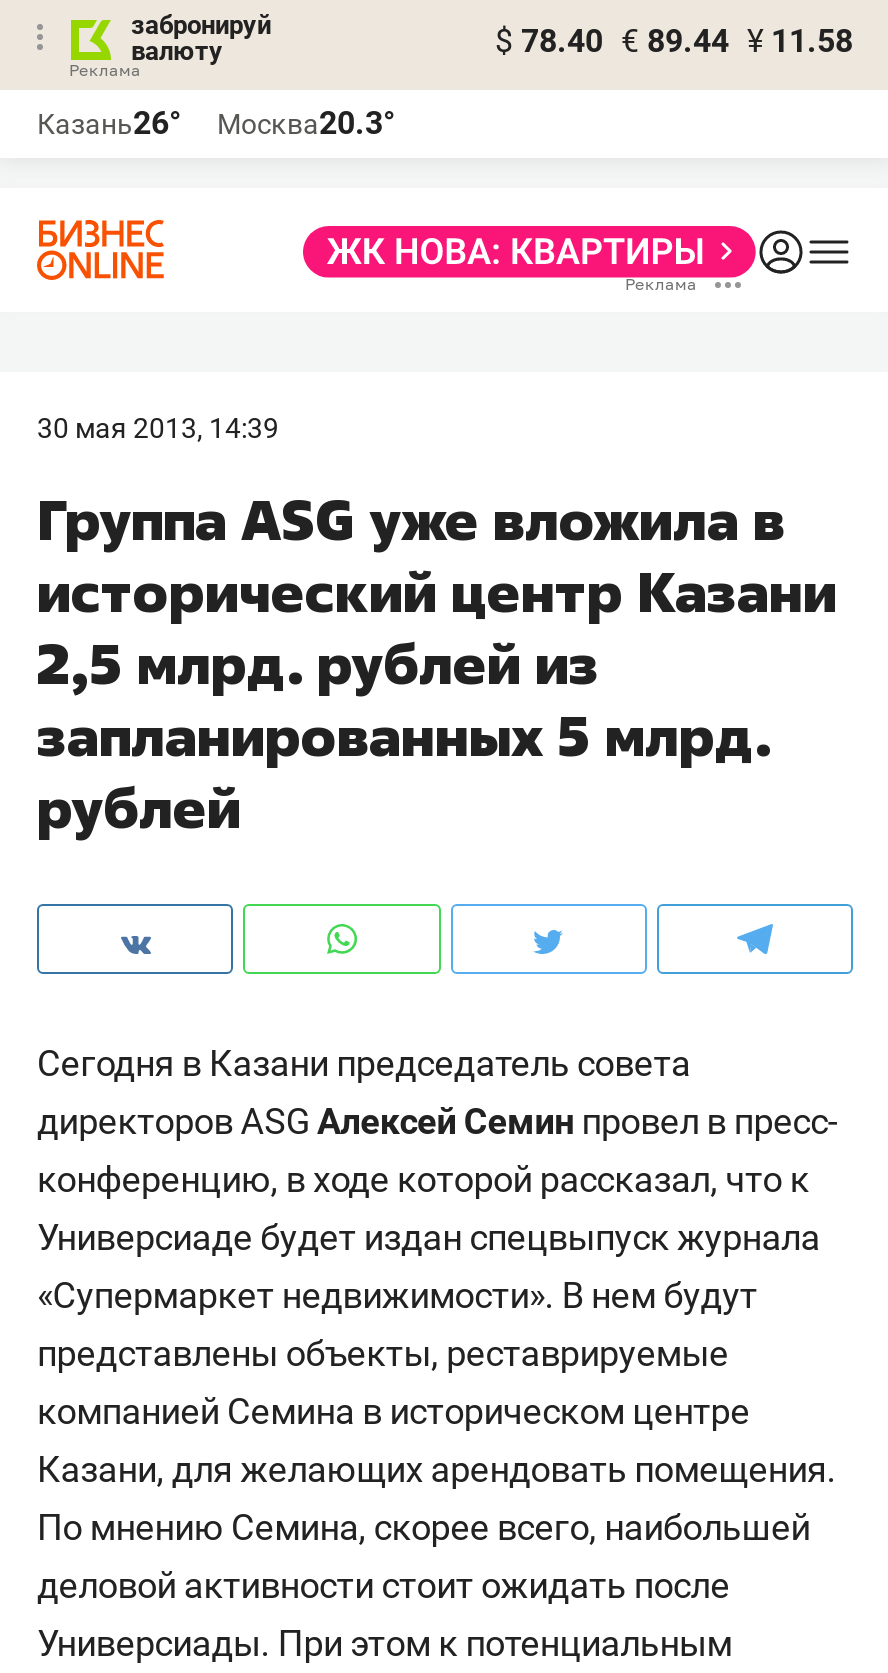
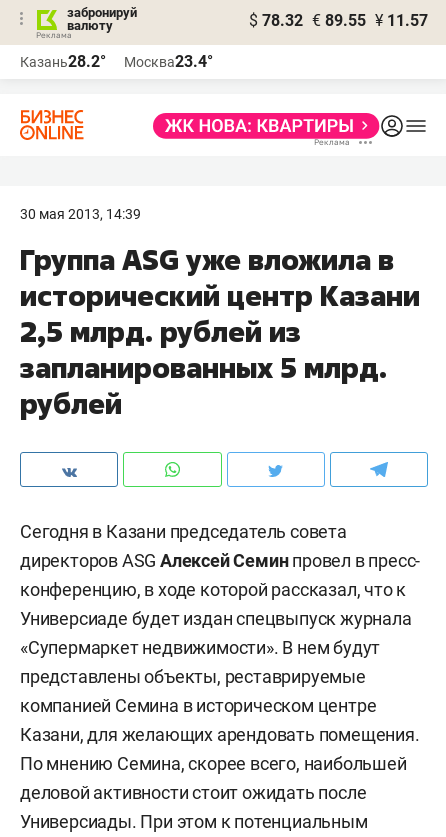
- $ 78.40 € 89.44 ¥ 11.58
+ $ 78.32 € 89.55 ¥ 11.57

- Казань26°
+ Казань28.2°

- Москва20.3°
+ Москва23.4°
